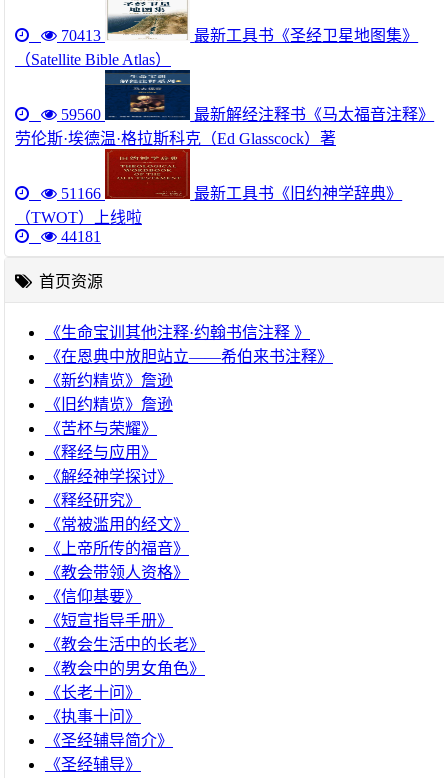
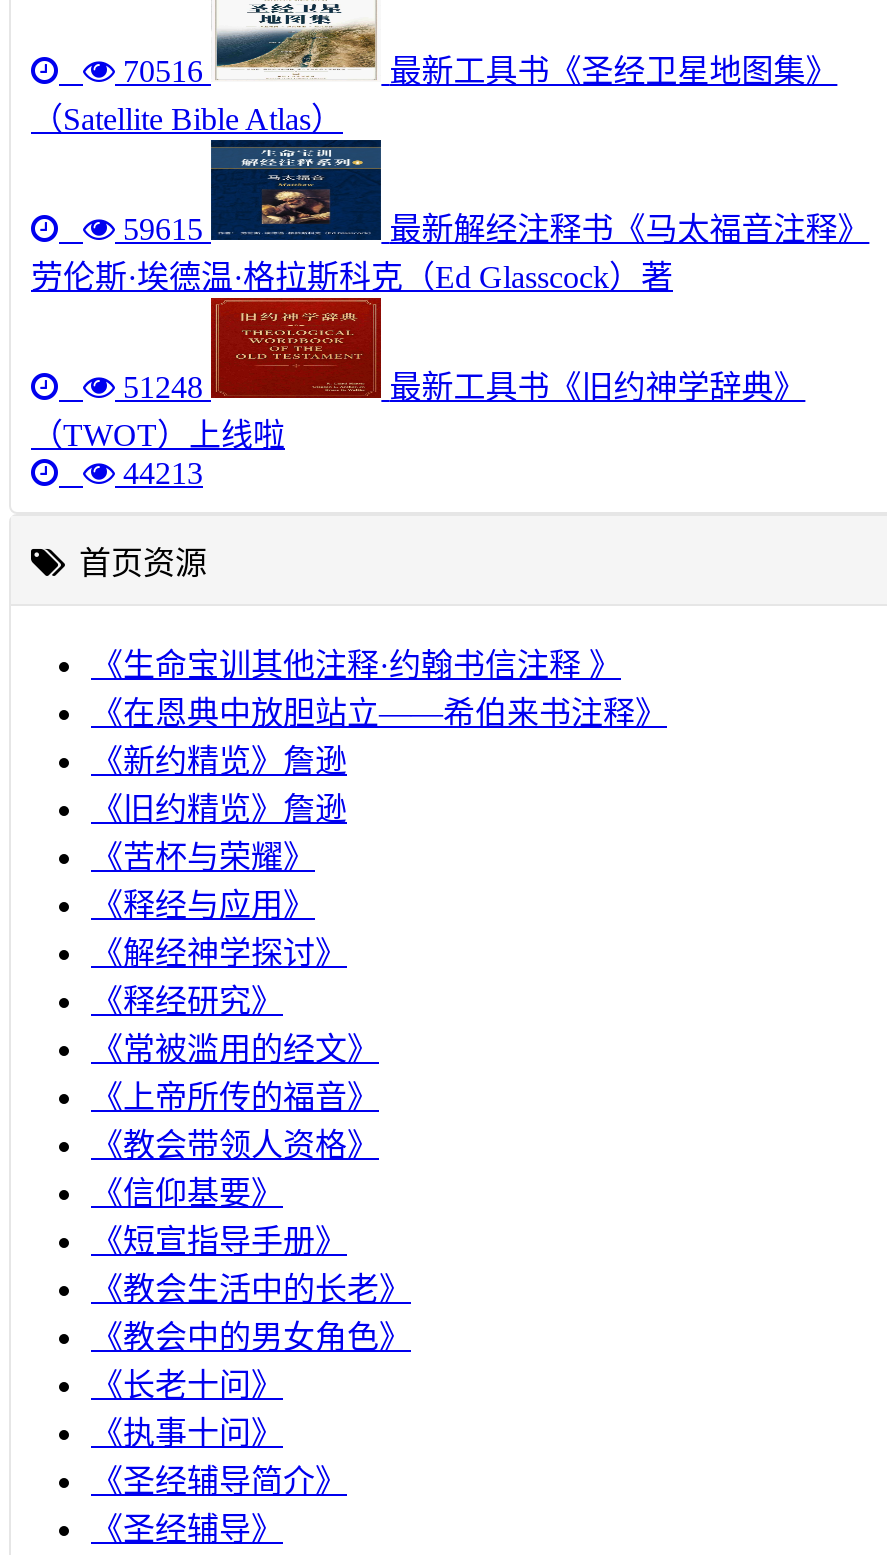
- 70413
+ 70516

- 59560
+ 59615

- 51166
+ 51248

- 44181
+ 44213
